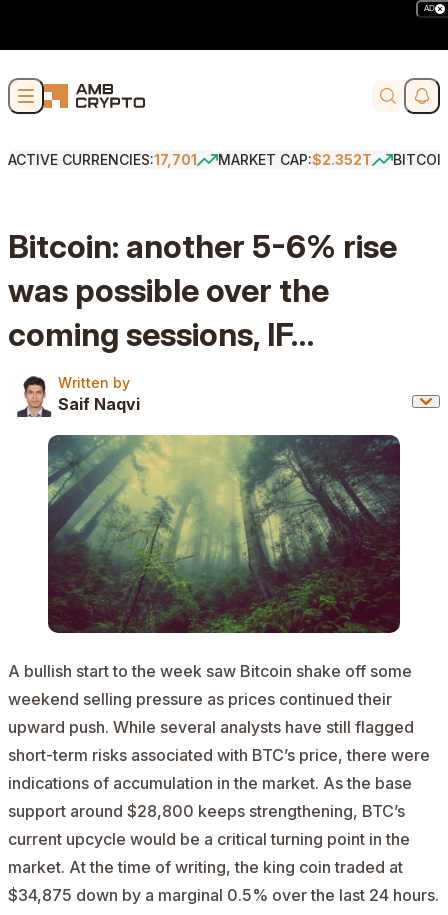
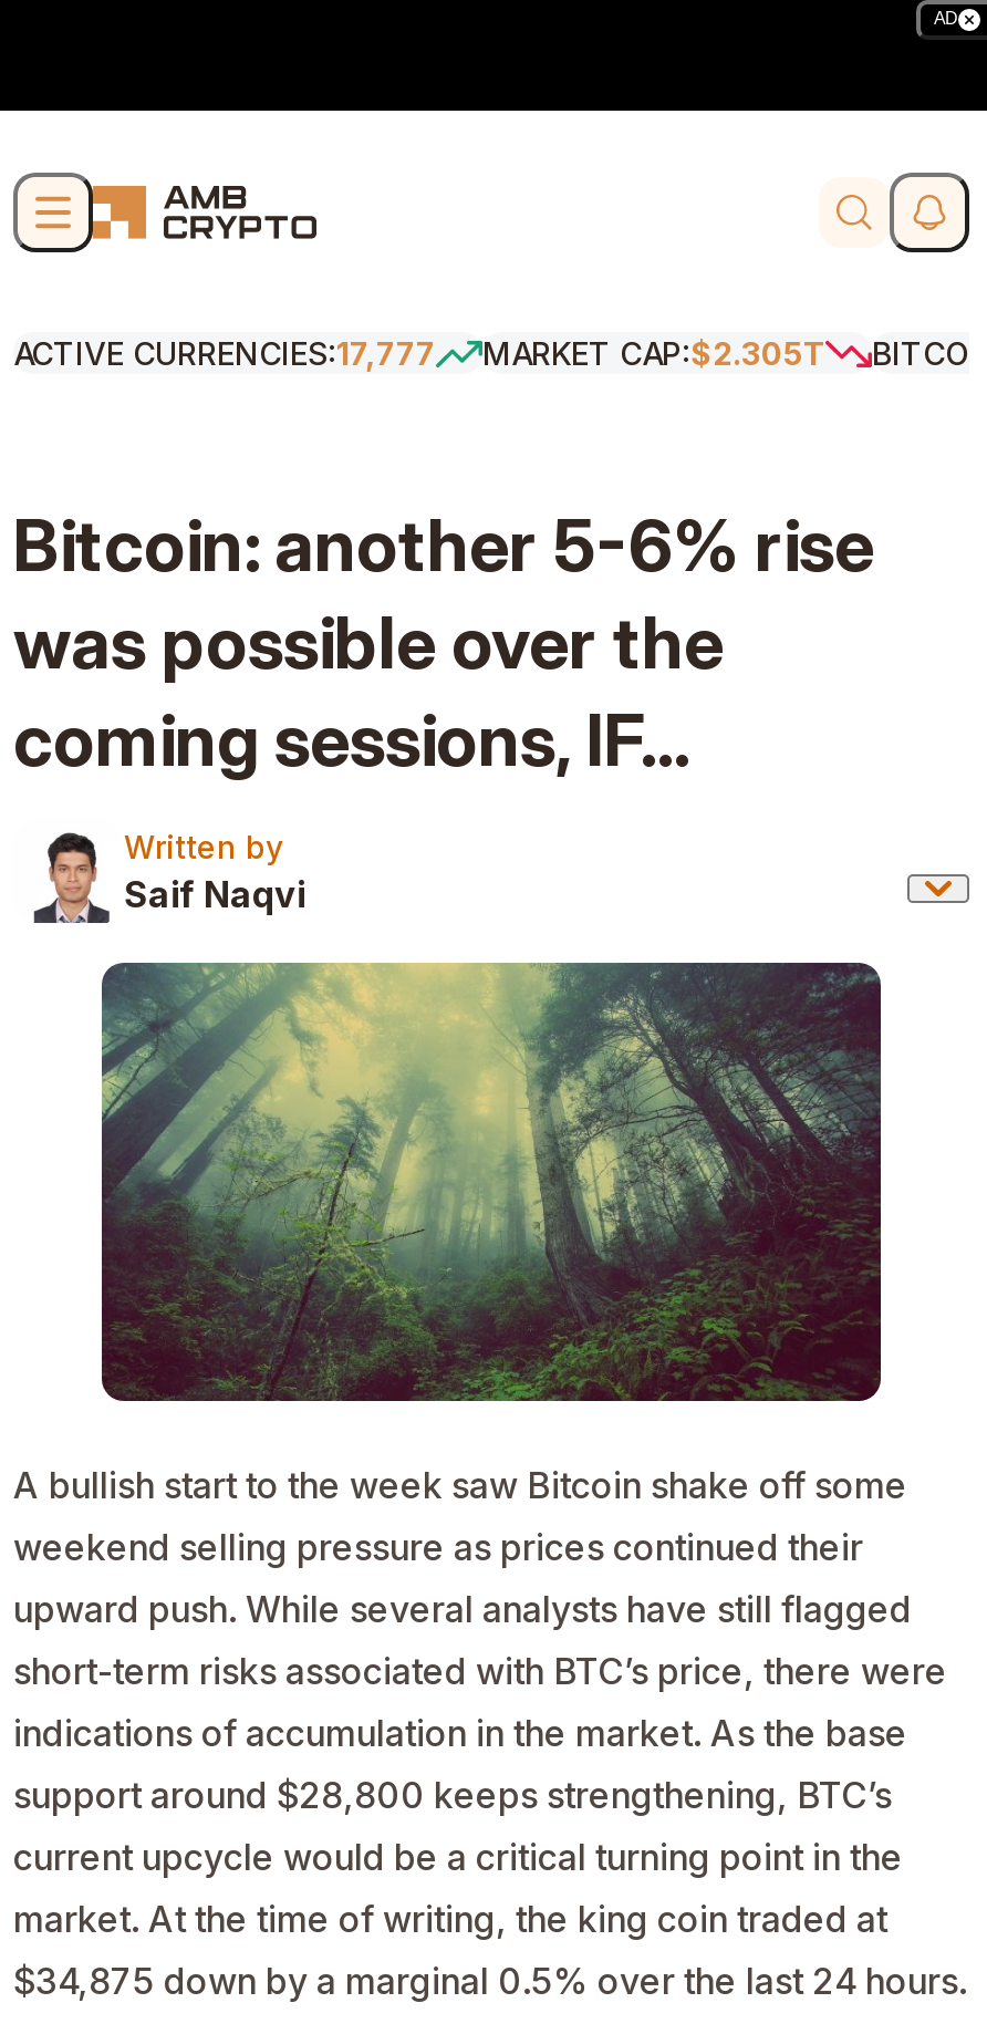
- ACTIVE CURRENCIES:17,701
+ ACTIVE CURRENCIES:17,777

- MARKET CAP:$2.352T
+ MARKET CAP:$2.305T
